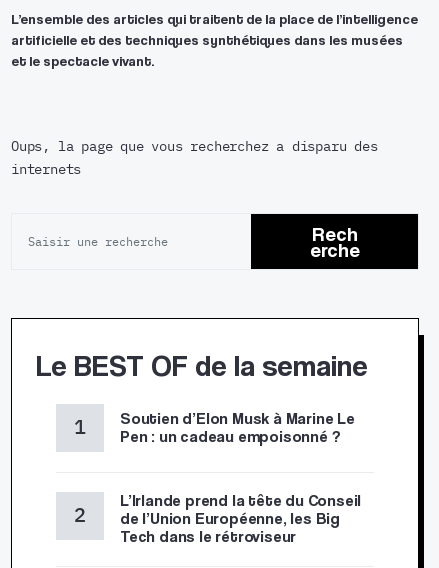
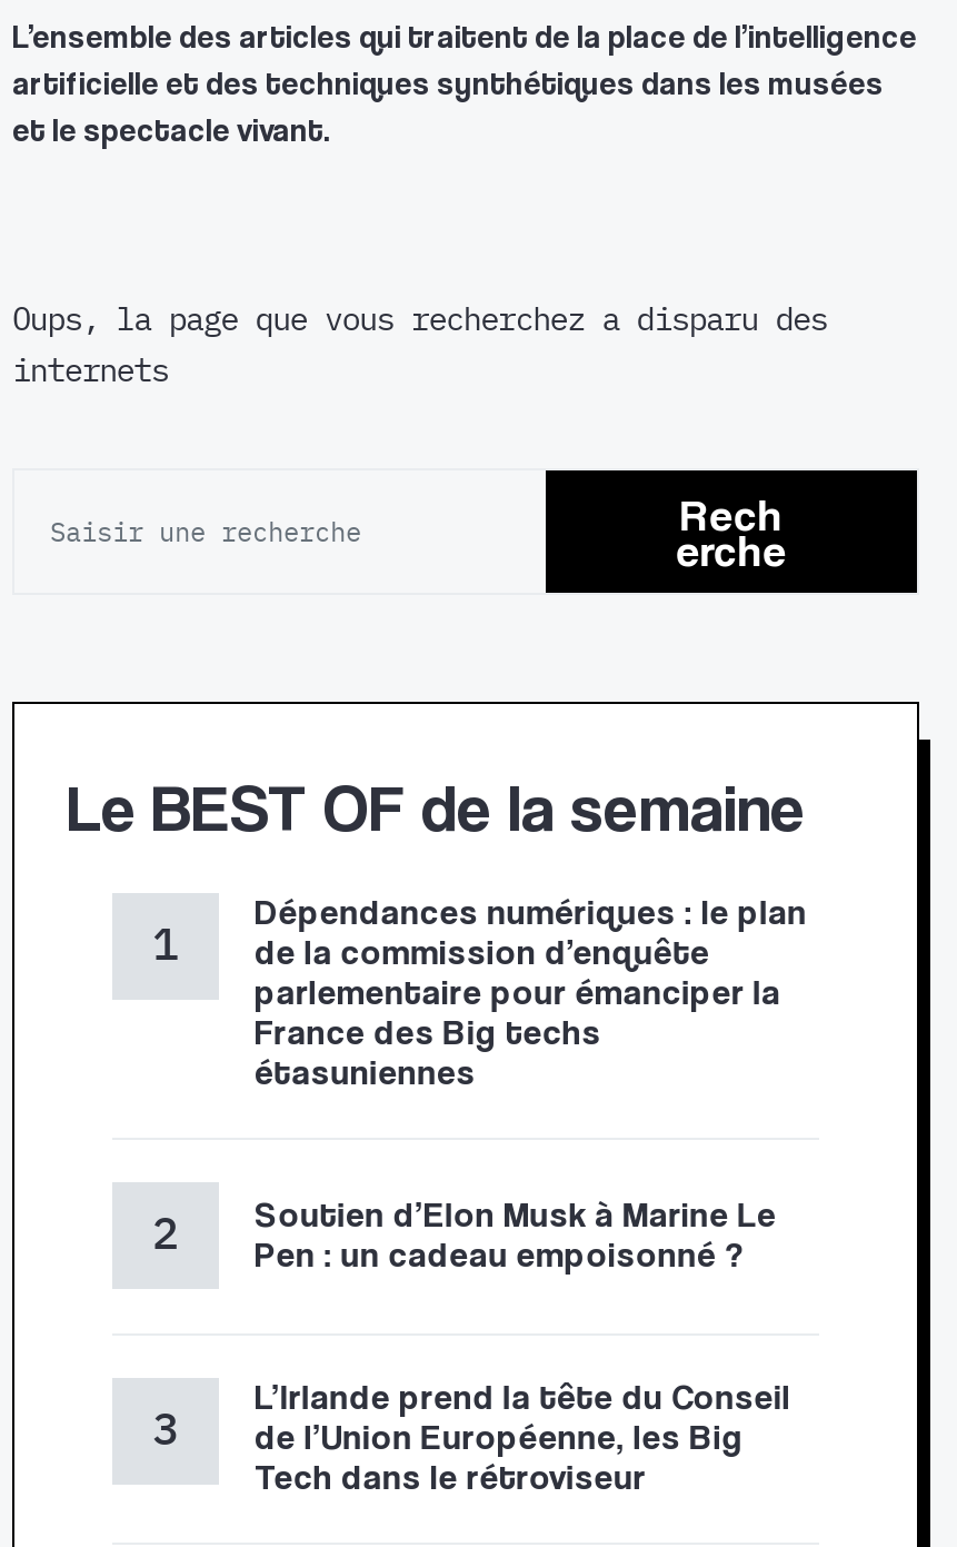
+ Dépendances numériques : le plan
+ de la commission d’enquête
+ parlementaire pour émanciper la
+ France des Big techs
+ étasuniennes
